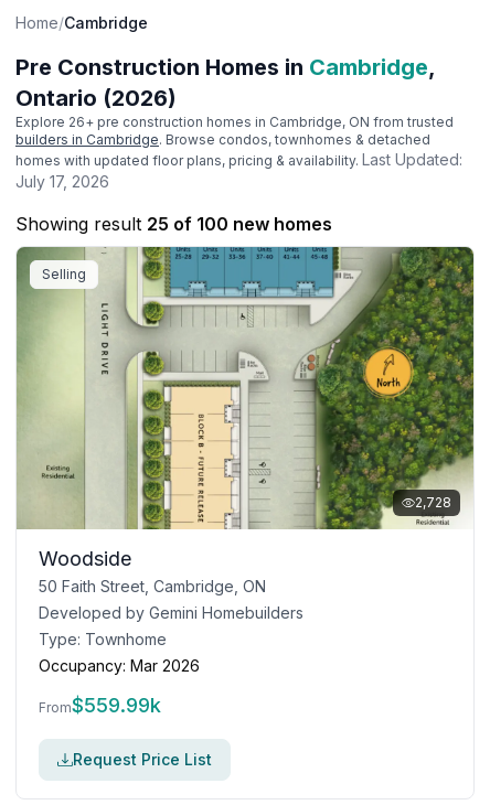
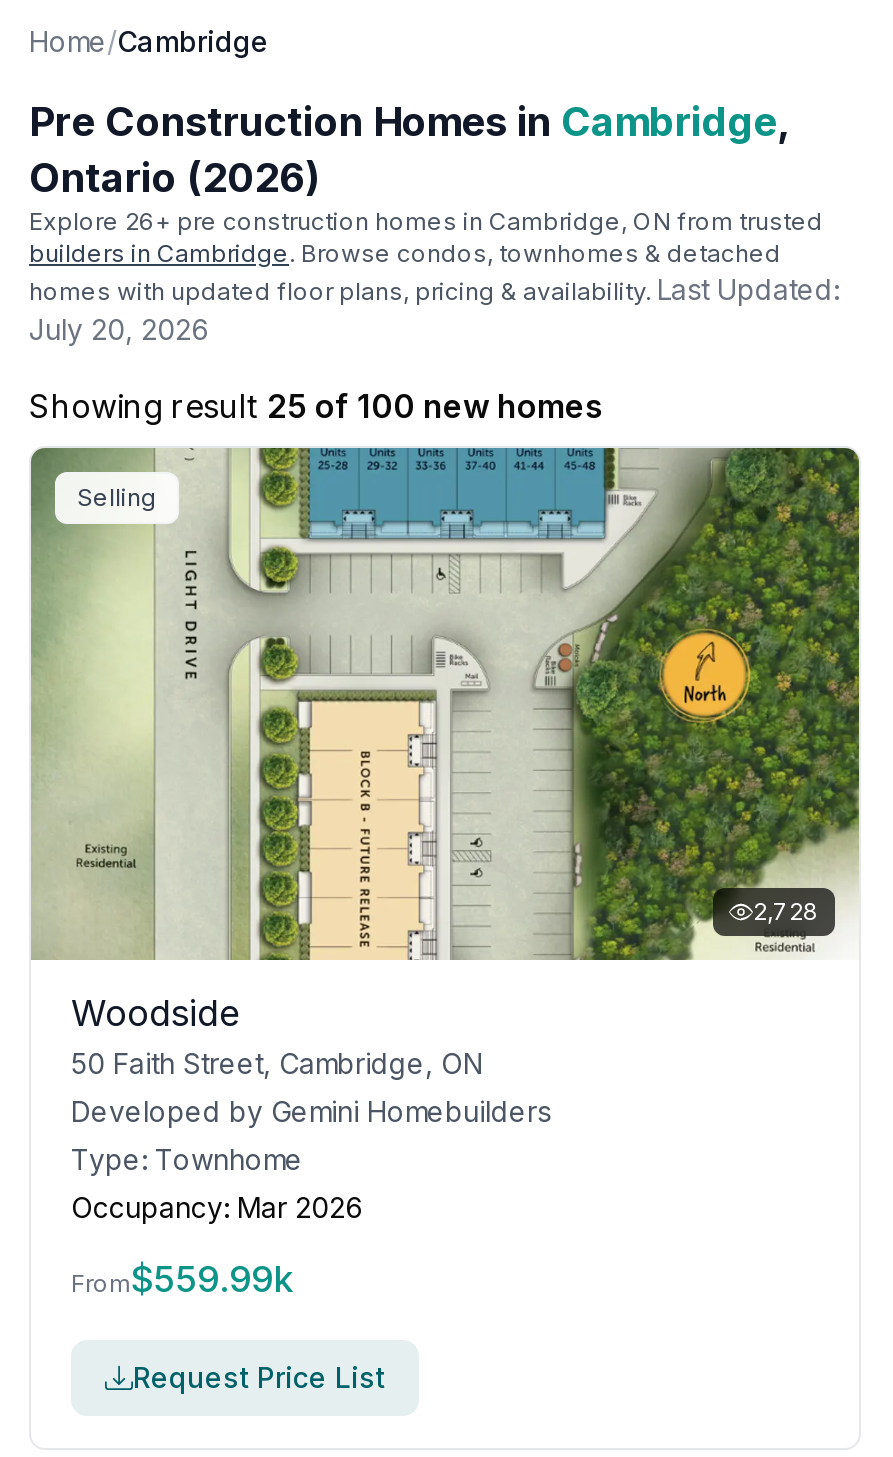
- July 17, 2026
+ July 20, 2026
